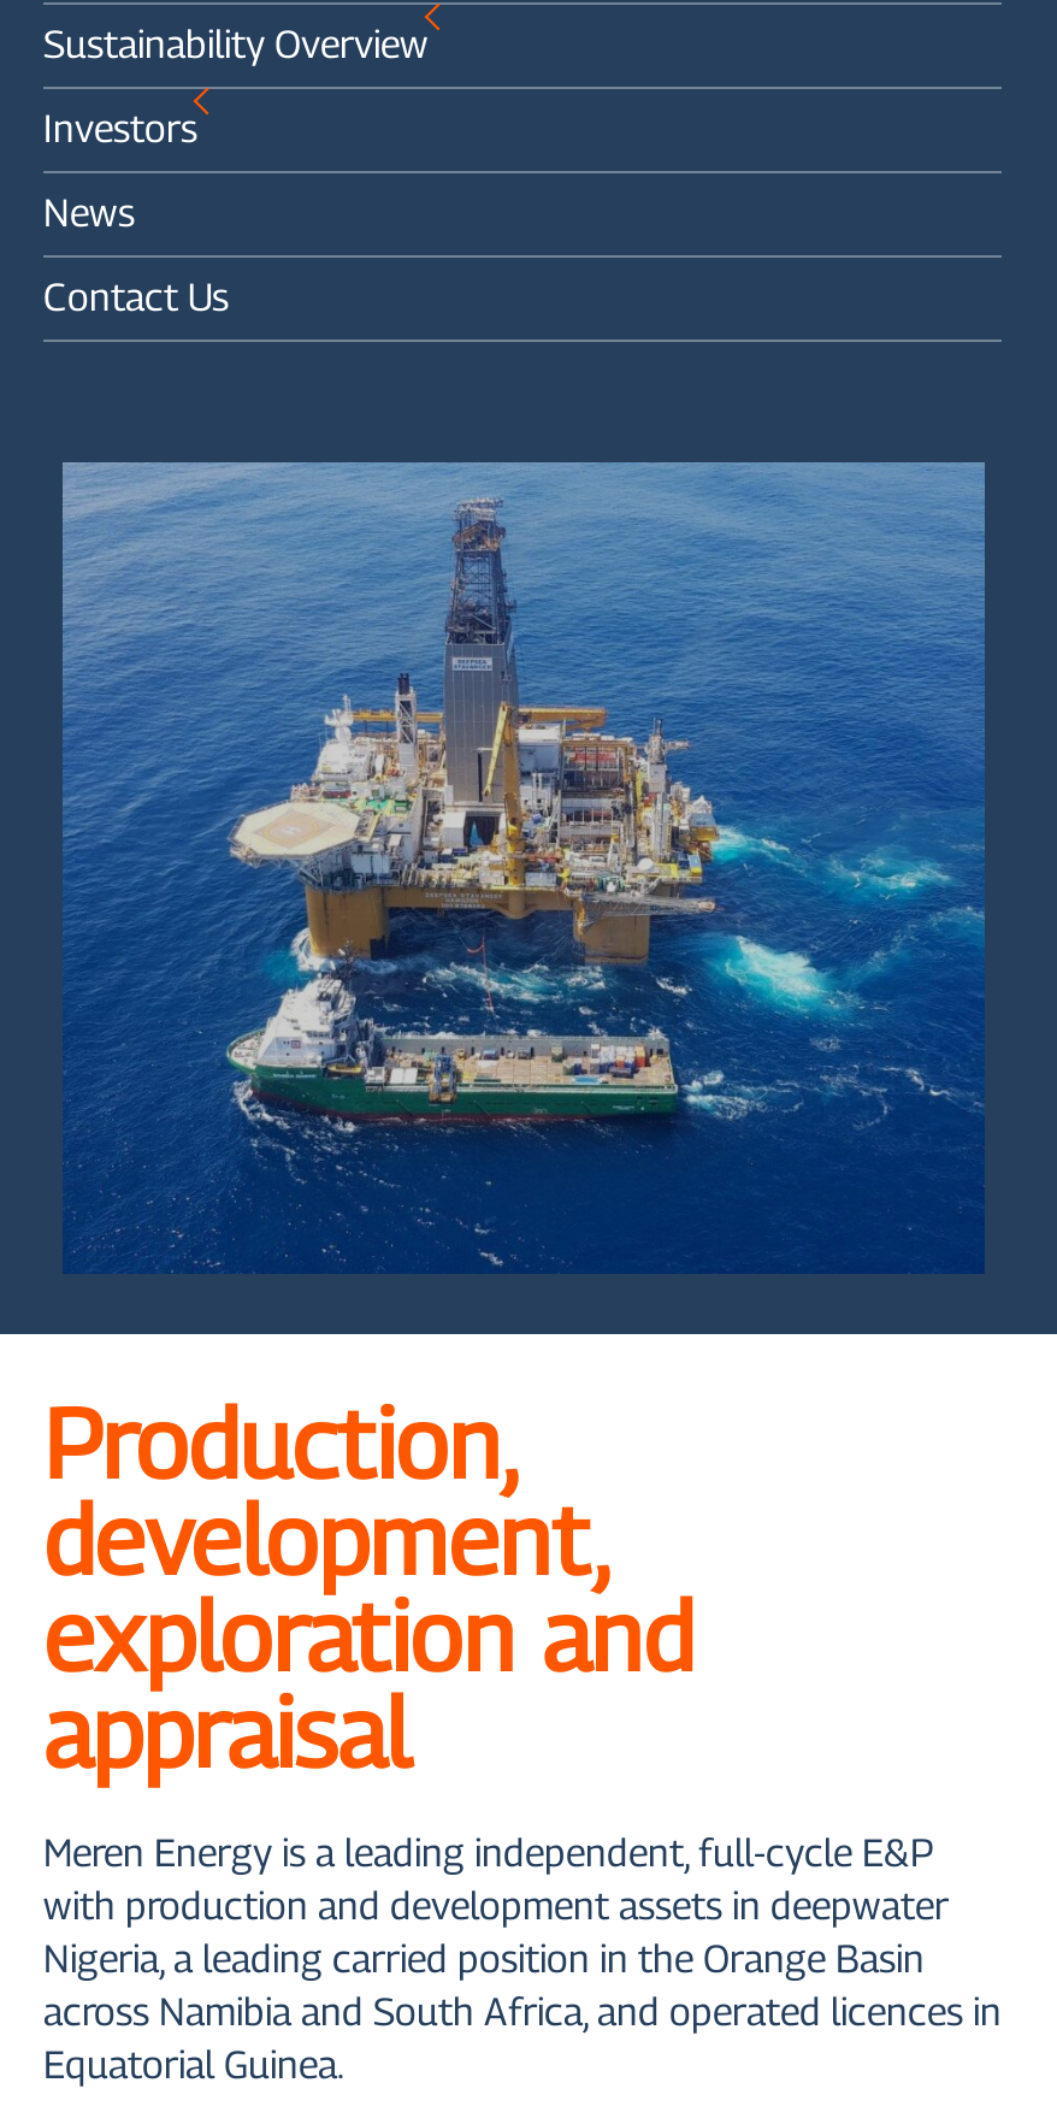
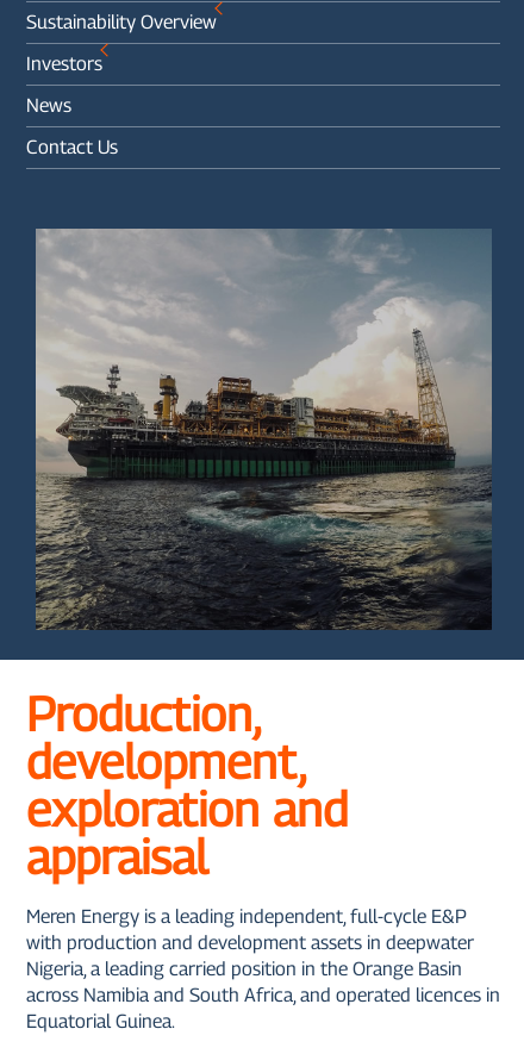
- [image]
+ [image]
